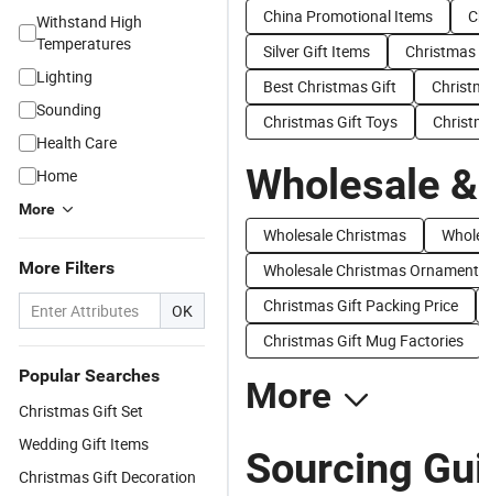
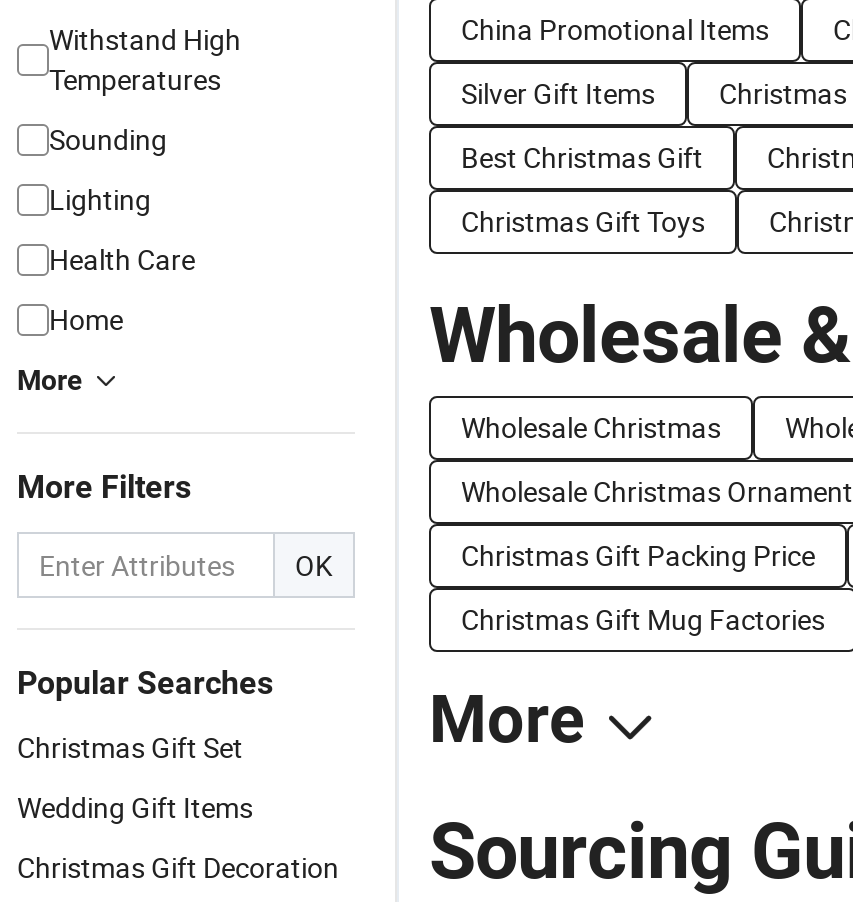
moved down: Lighting

moved up: Sounding
